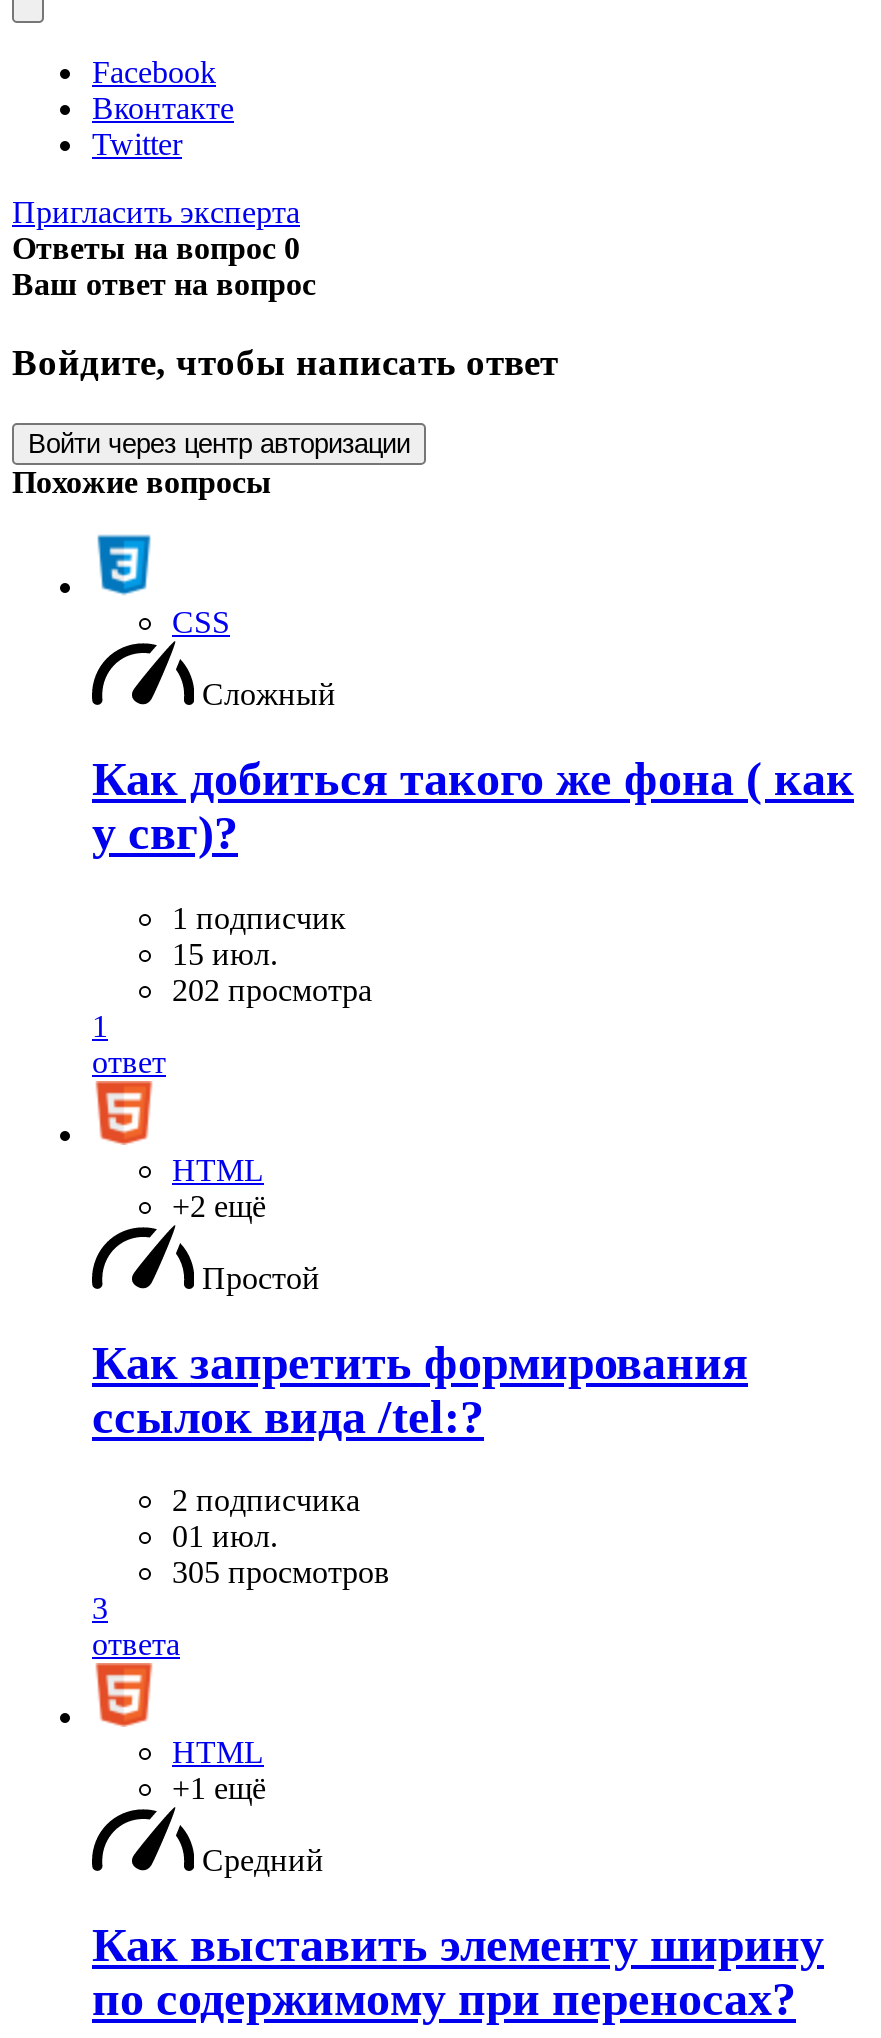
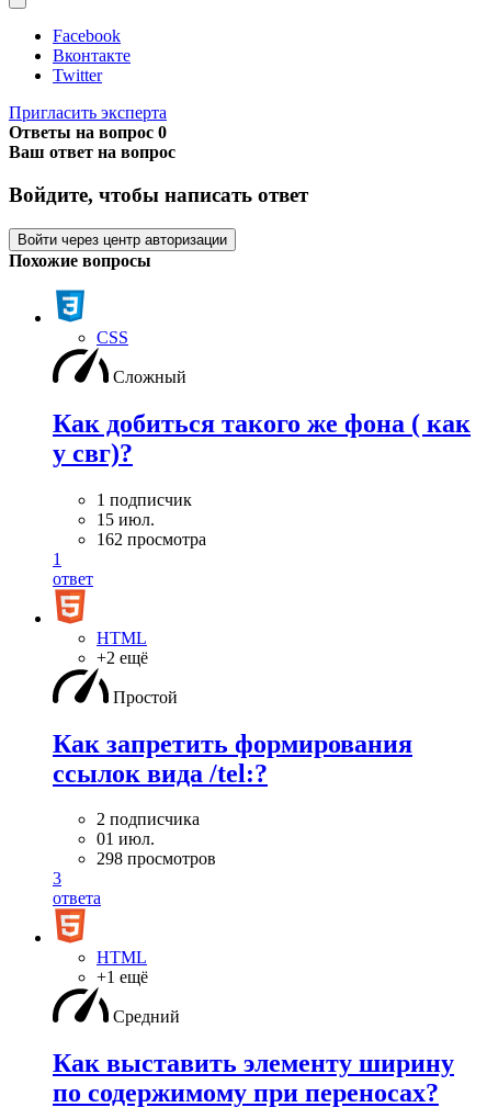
- 202 просмотра
+ 162 просмотра

- 305 просмотров
+ 298 просмотров
